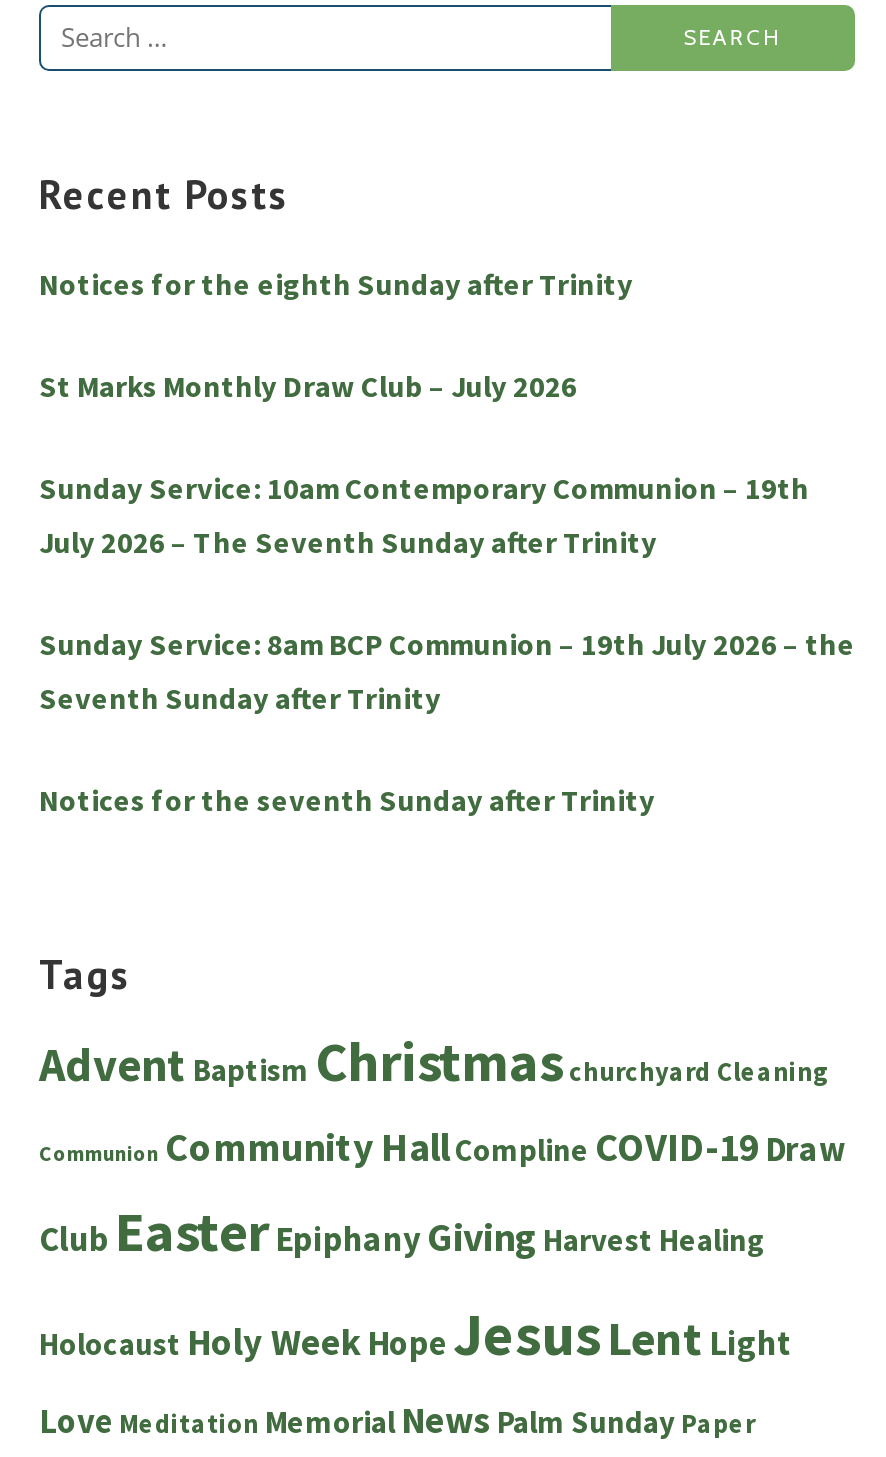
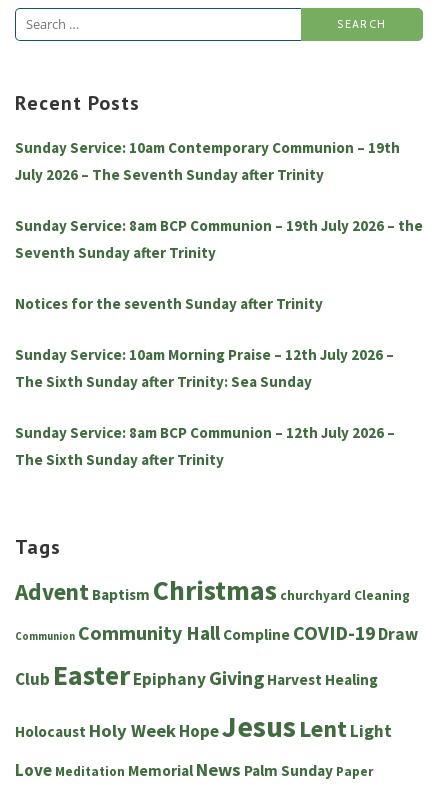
- Notices for the eighth Sunday after Trinity
- St Marks Monthly Draw Club – July 2026

moved up: Sunday Service: 10am Contemporary Communion – 19th | July 2026 – The Seventh Sunday after Trinity | Sunday Service: 8am BCP Communion – 19th July 2026 – the | Seventh Sunday after Trinity | Notices for the seventh Sunday after Trinity

+ Sunday Service: 10am Morning Praise – 12th July 2026 –
+ The Sixth Sunday after Trinity: Sea Sunday
+ Sunday Service: 8am BCP Communion – 12th July 2026 –
+ The Sixth Sunday after Trinity
